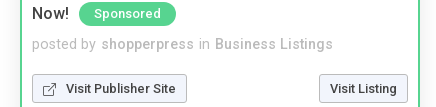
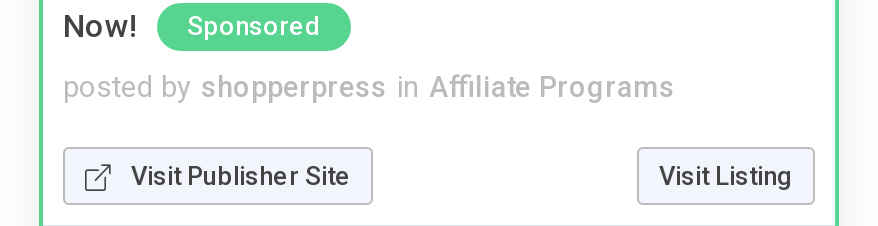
- posted by shopperpress in Business Listings
+ posted by shopperpress in Affiliate Programs
